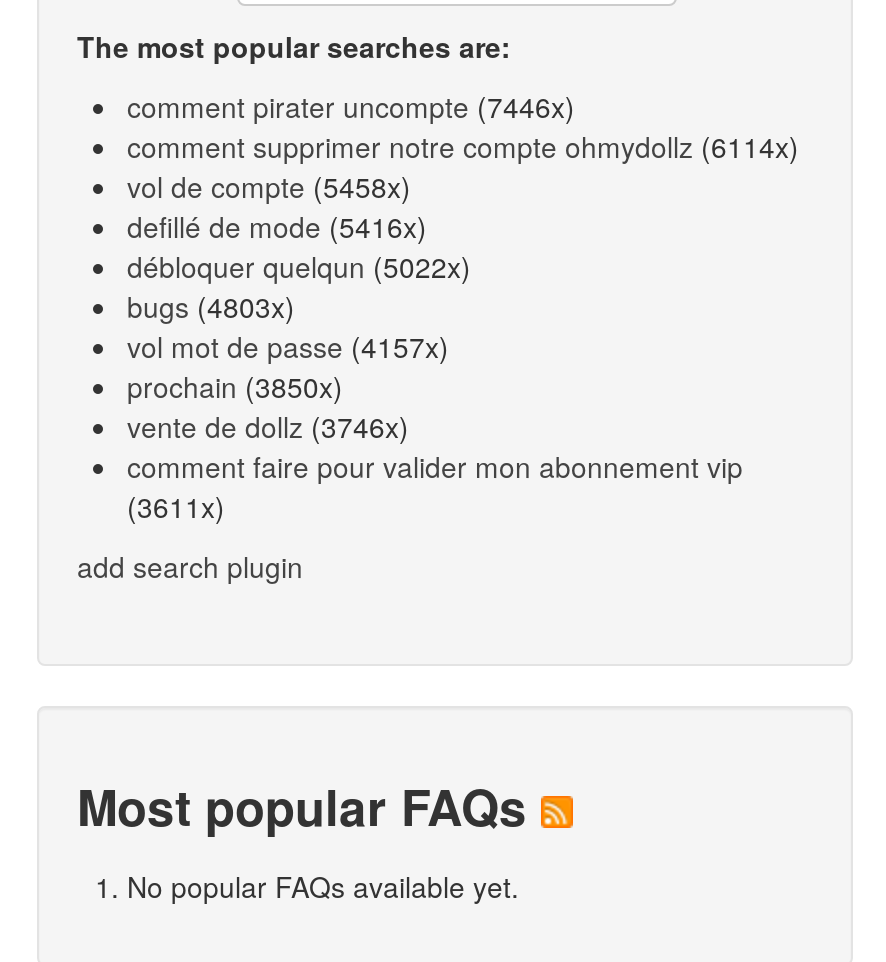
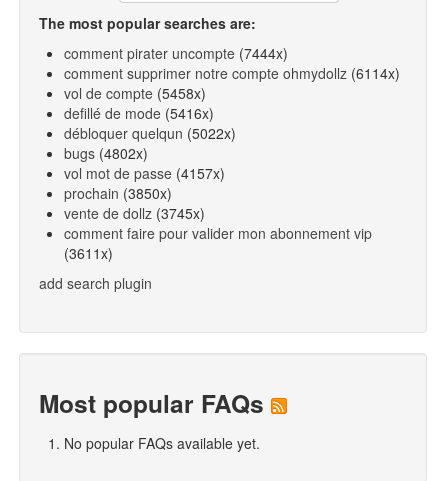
- comment pirater uncompte (7446x)
+ comment pirater uncompte (7444x)

- bugs (4803x)
+ bugs (4802x)

- vente de dollz (3746x)
+ vente de dollz (3745x)
